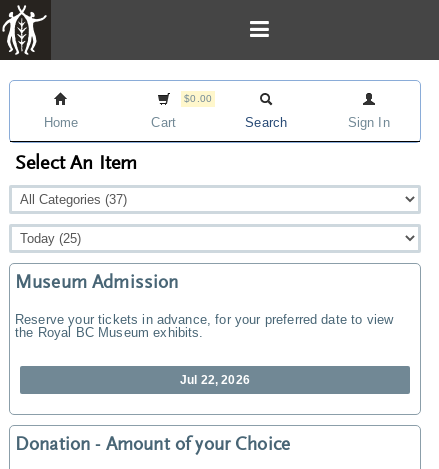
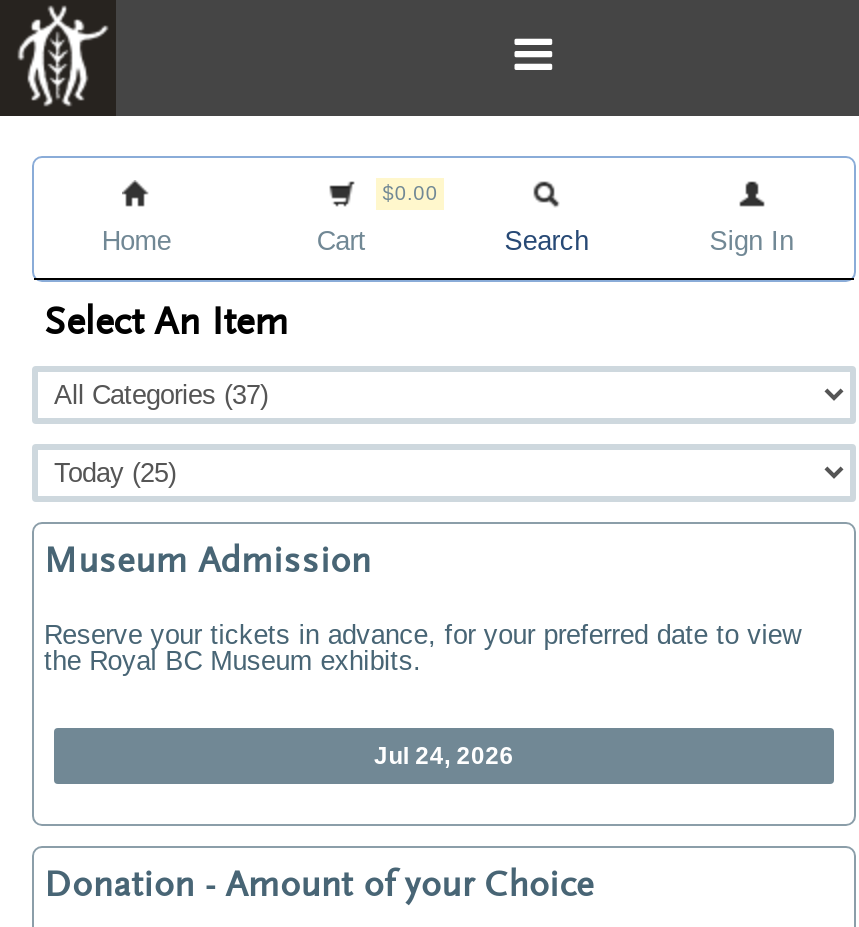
- Jul 22, 2026
+ Jul 24, 2026
